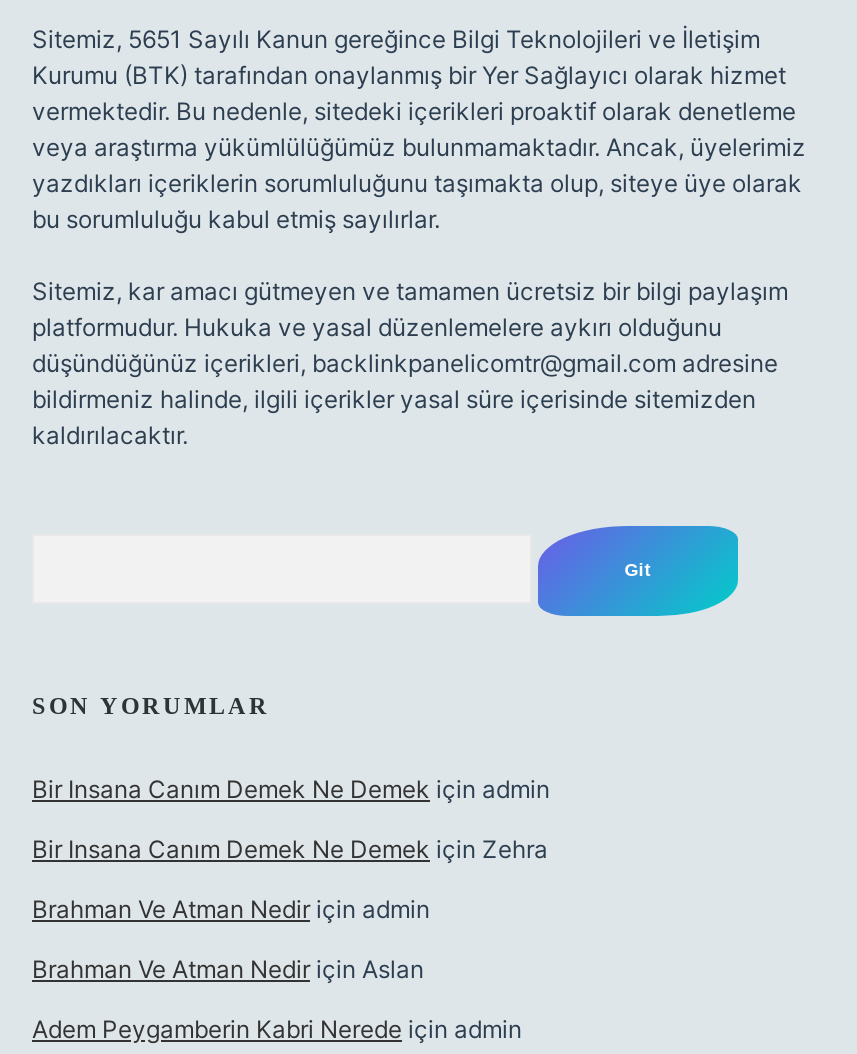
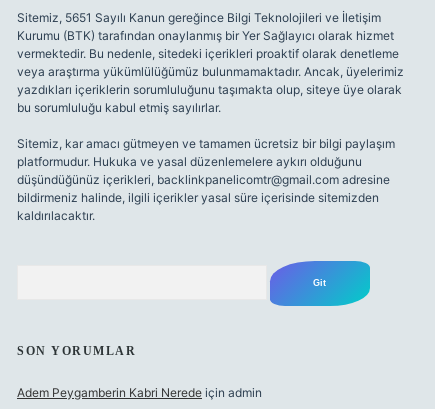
- Bir Insana Canım Demek Ne Demek için admin
- Bir Insana Canım Demek Ne Demek için Zehra
- Brahman Ve Atman Nedir için admin
- Brahman Ve Atman Nedir için Aslan
